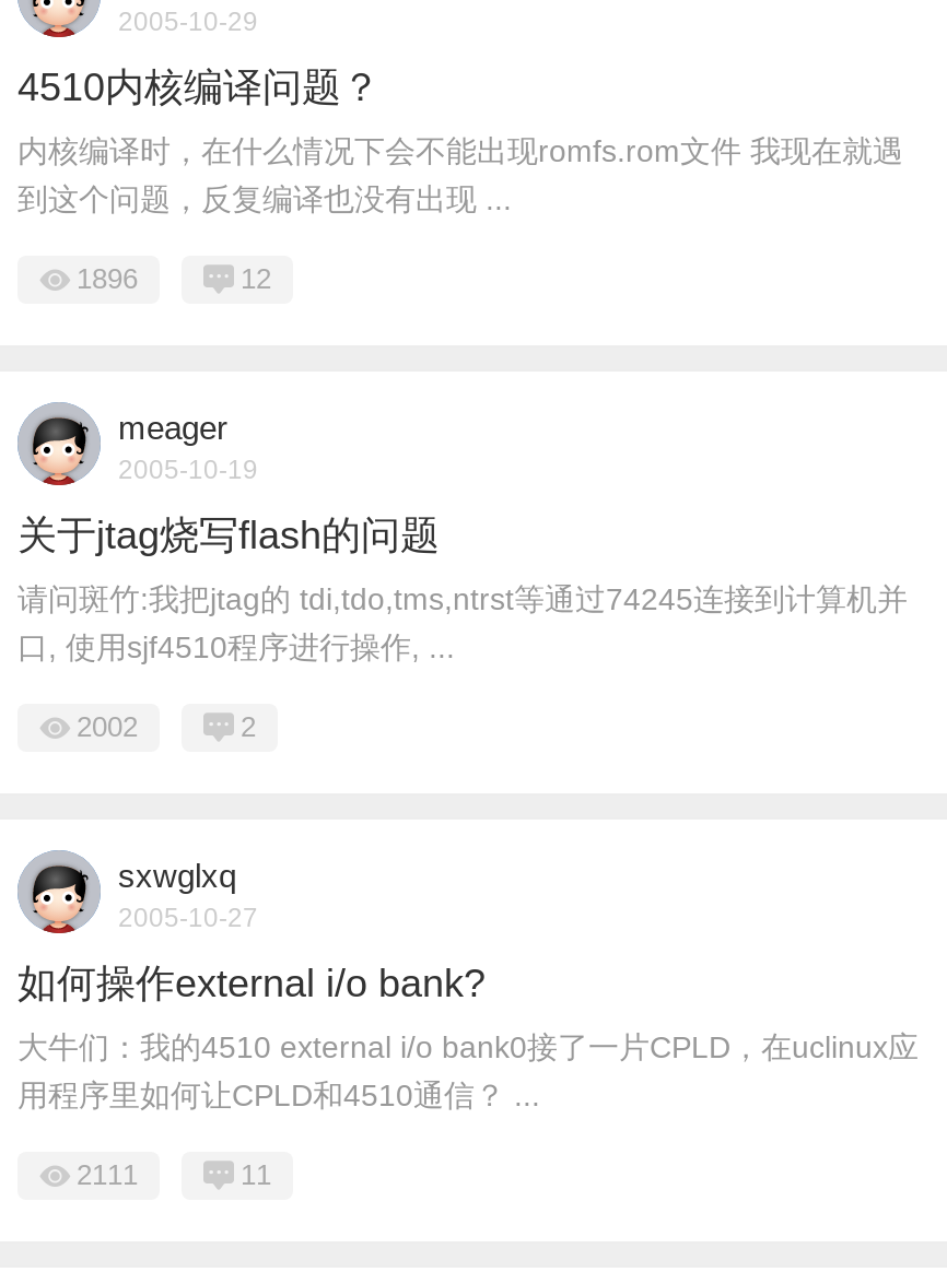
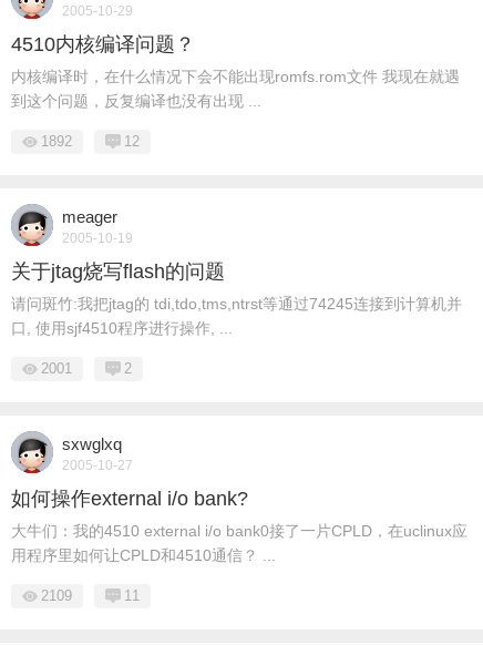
- 1896
+ 1892

- 2002
+ 2001

- 2111
+ 2109
